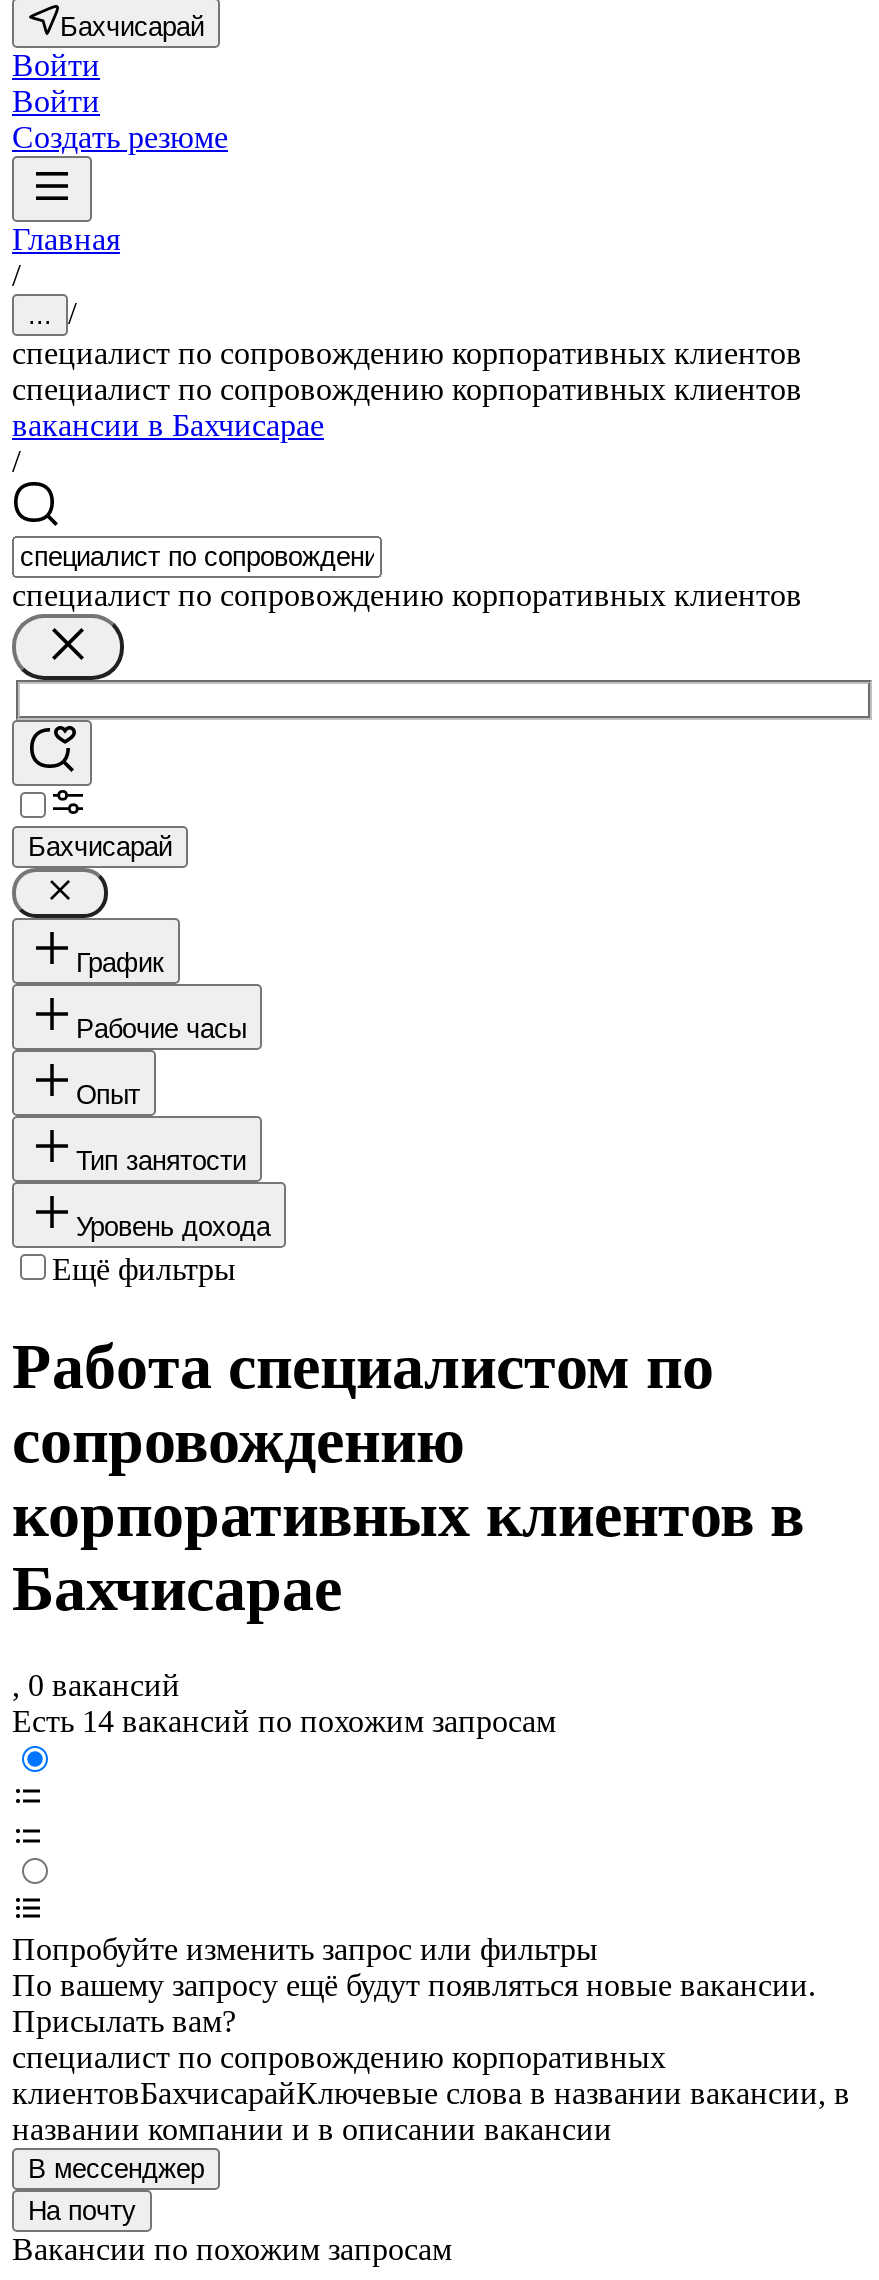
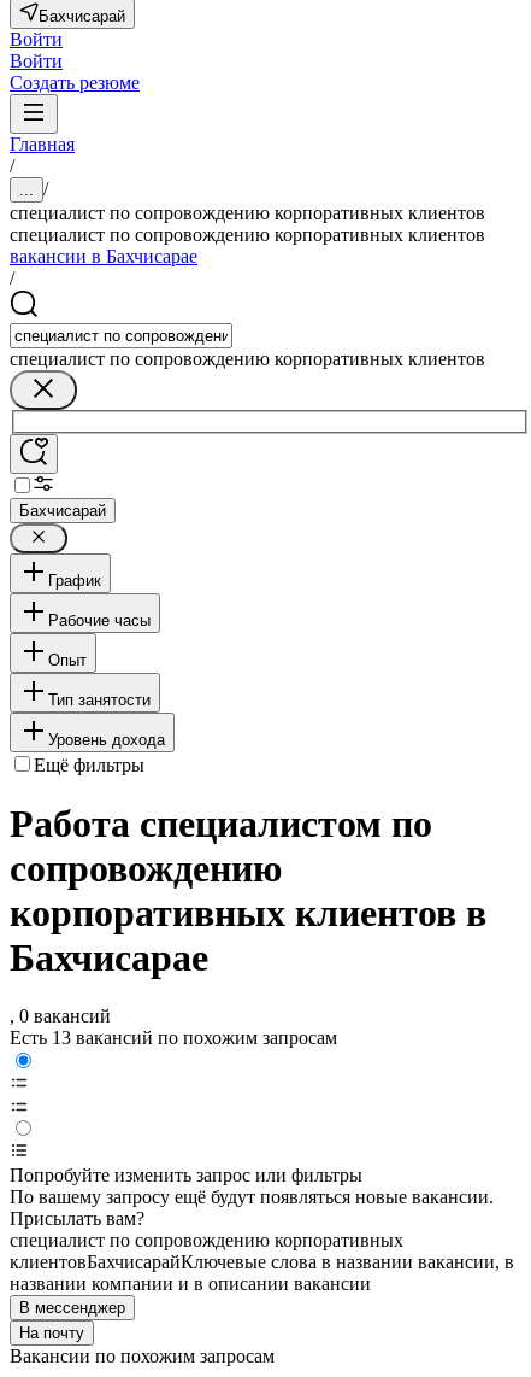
- Есть 14 вакансий по похожим запросам
+ Есть 13 вакансий по похожим запросам
